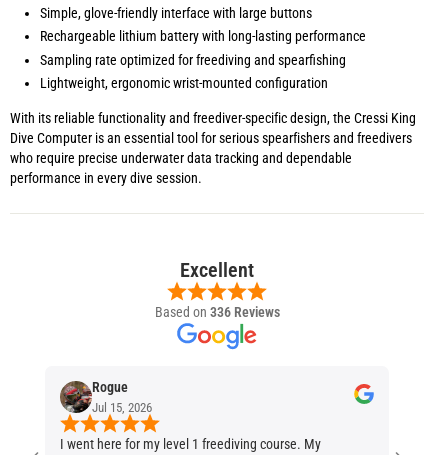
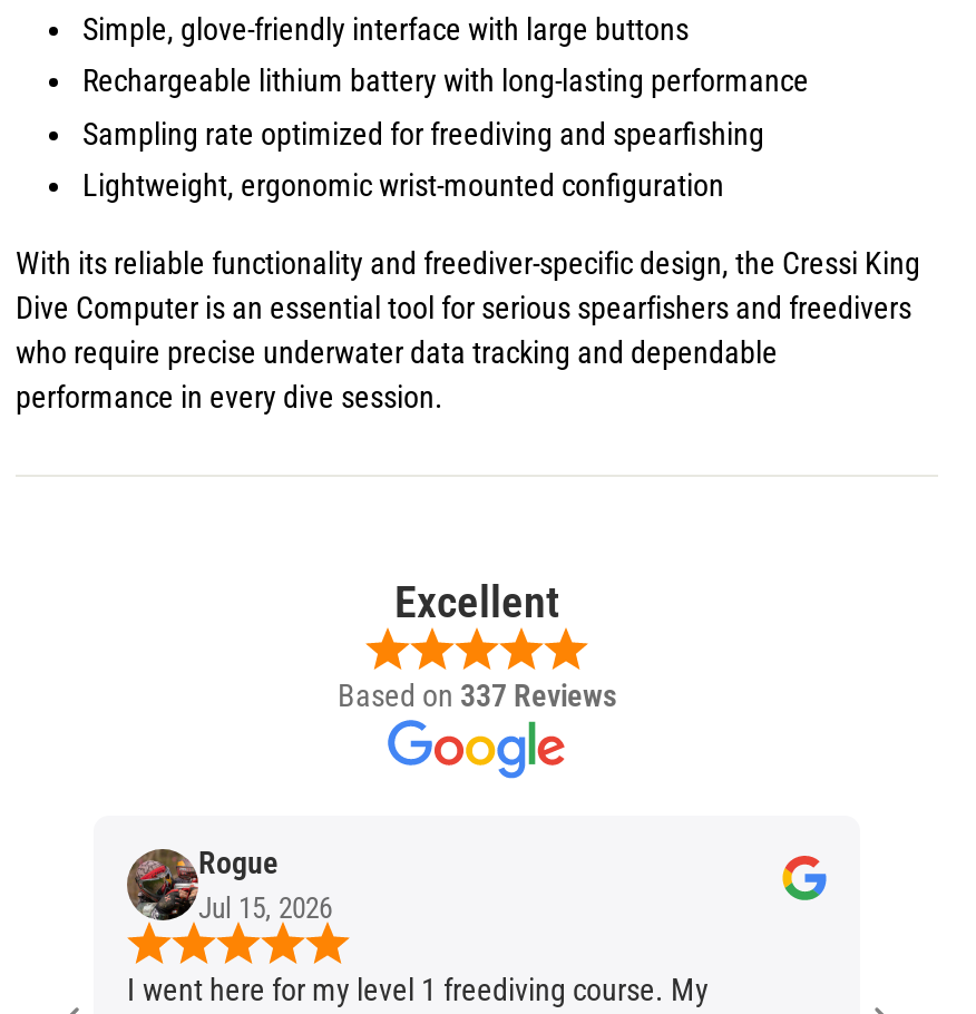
- Based on 336 Reviews
+ Based on 337 Reviews
